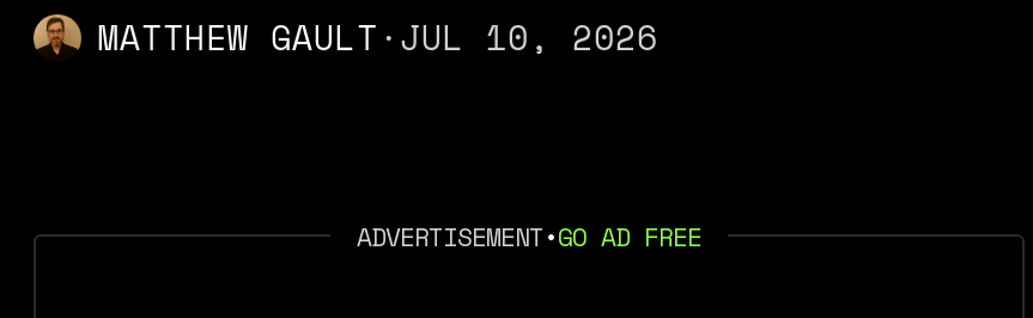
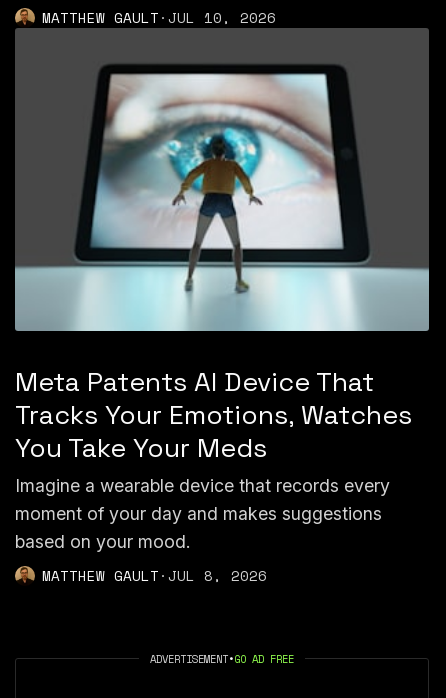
+ [image]
+ Meta Patents AI Device That
+ Tracks Your Emotions, Watches
+ You Take Your Meds
+ Imagine a wearable device that records every
+ moment of your day and makes suggestions
+ based on your mood.
+ MATTHEW GAULT · JUL 8, 2026
